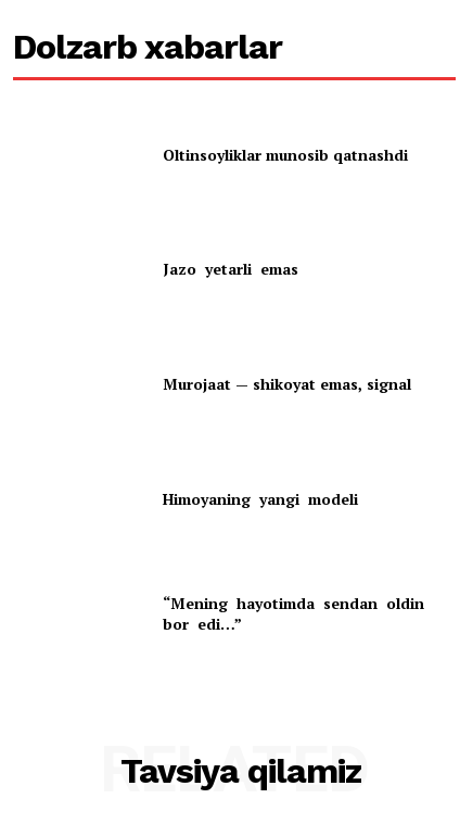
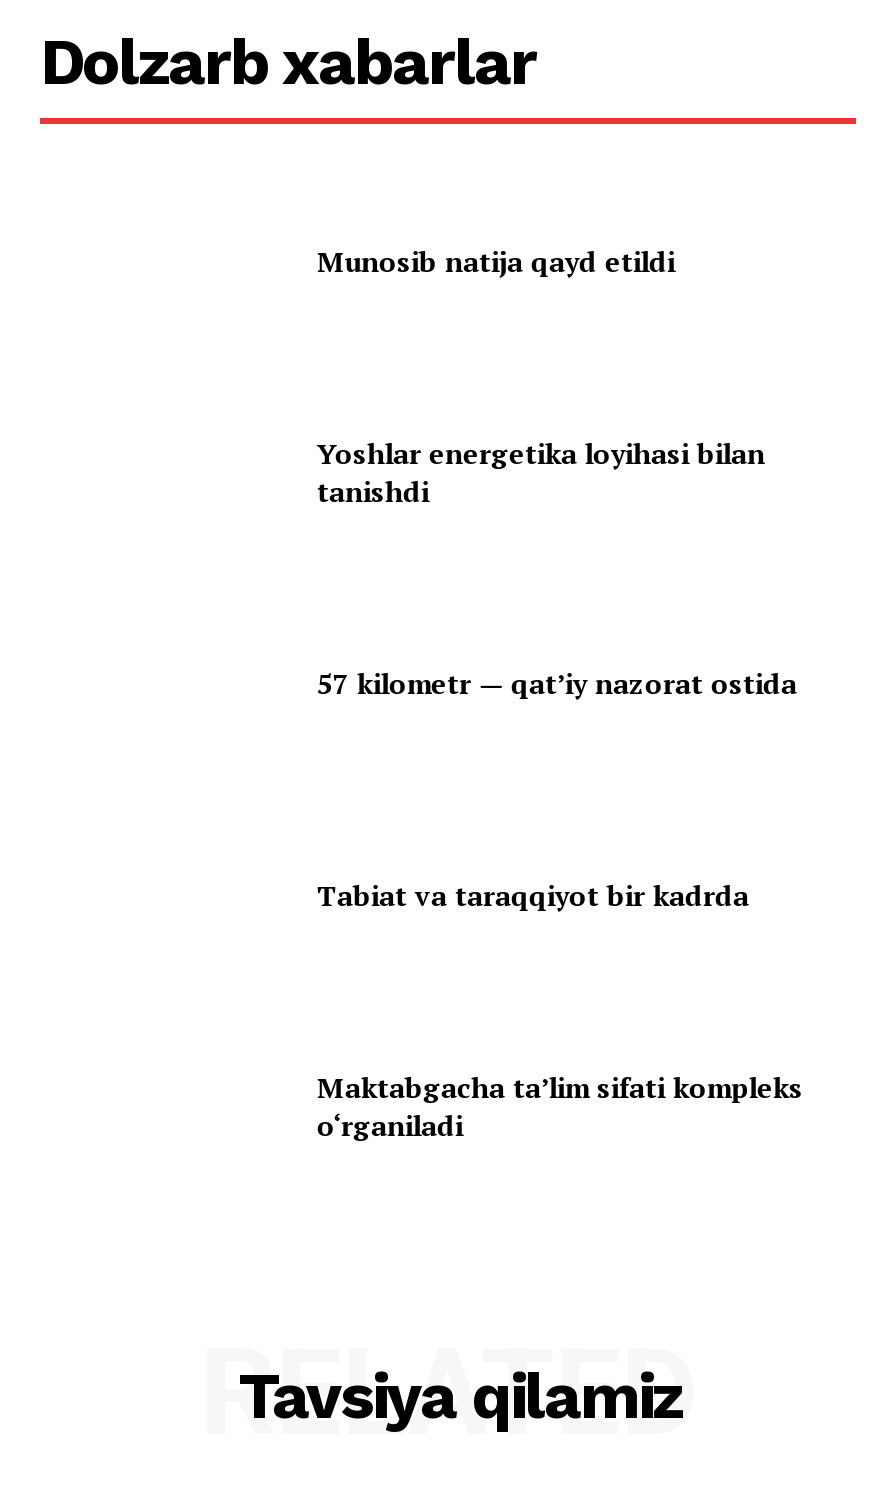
- Oltinsoyliklar munosib qatnashdi
+ Munosib natija qayd etildi

- Jazo yetarli emas
+ Yoshlar energetika loyihasi bilan
+ tanishdi

- Murojaat — shikoyat emas, signal
+ 57 kilometr — qat’iy nazorat ostida

- Himoyaning yangi modeli
+ Tabiat va taraqqiyot bir kadrda

- “Mening hayotimda sendan oldin
- bor edi…”
+ Maktabgacha ta’lim sifati kompleks
+ o‘rganiladi
